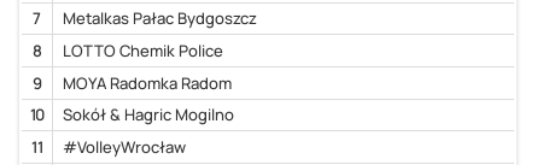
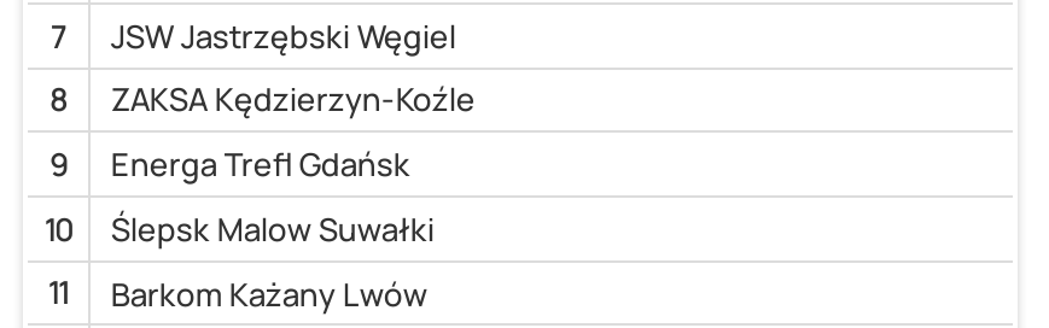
- Metalkas Pałac Bydgoszcz
+ JSW Jastrzębski Węgiel

- LOTTO Chemik Police
+ ZAKSA Kędzierzyn-Koźle

- MOYA Radomka Radom
+ Energa Trefl Gdańsk

- Sokół & Hagric Mogilno
+ Ślepsk Malow Suwałki

- #VolleyWrocław
+ Barkom Każany Lwów
